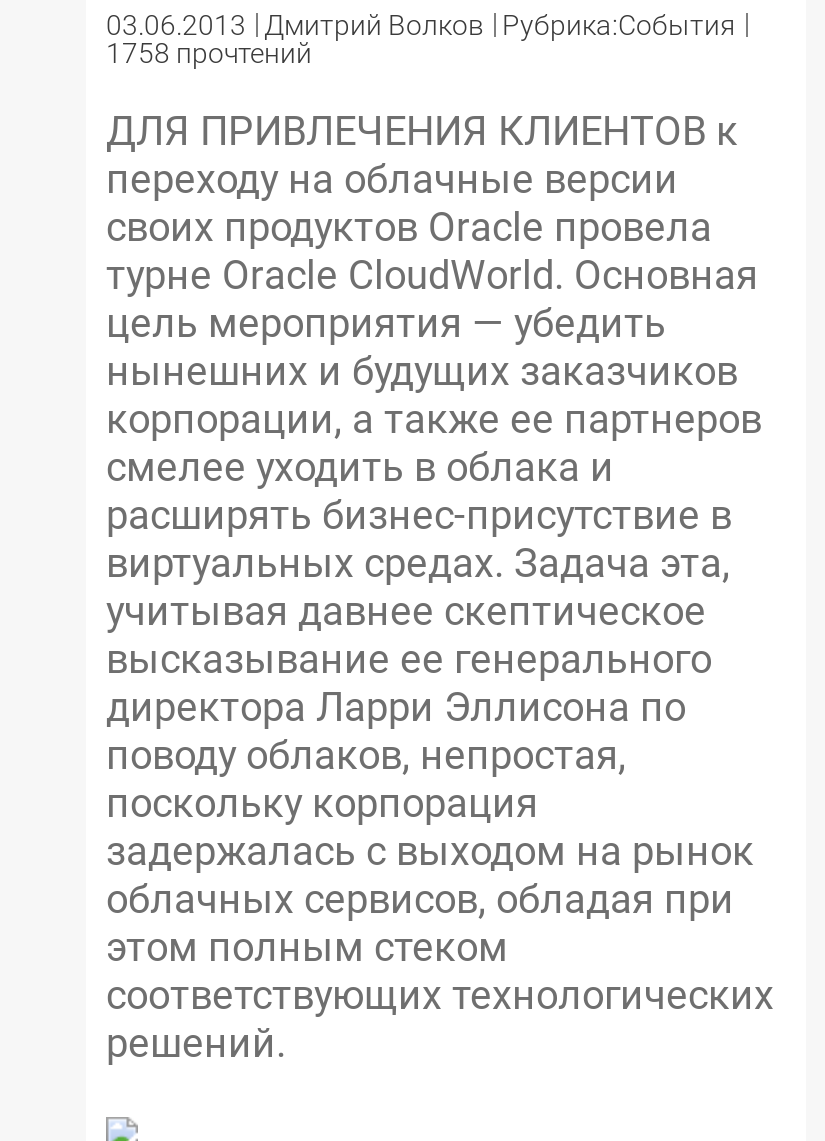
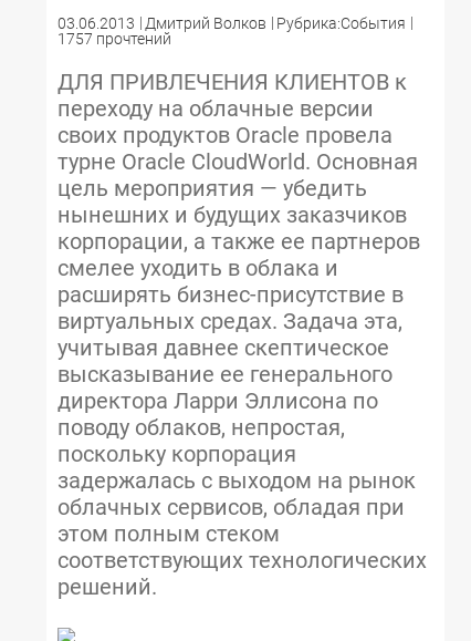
- 1758 прочтений
+ 1757 прочтений
